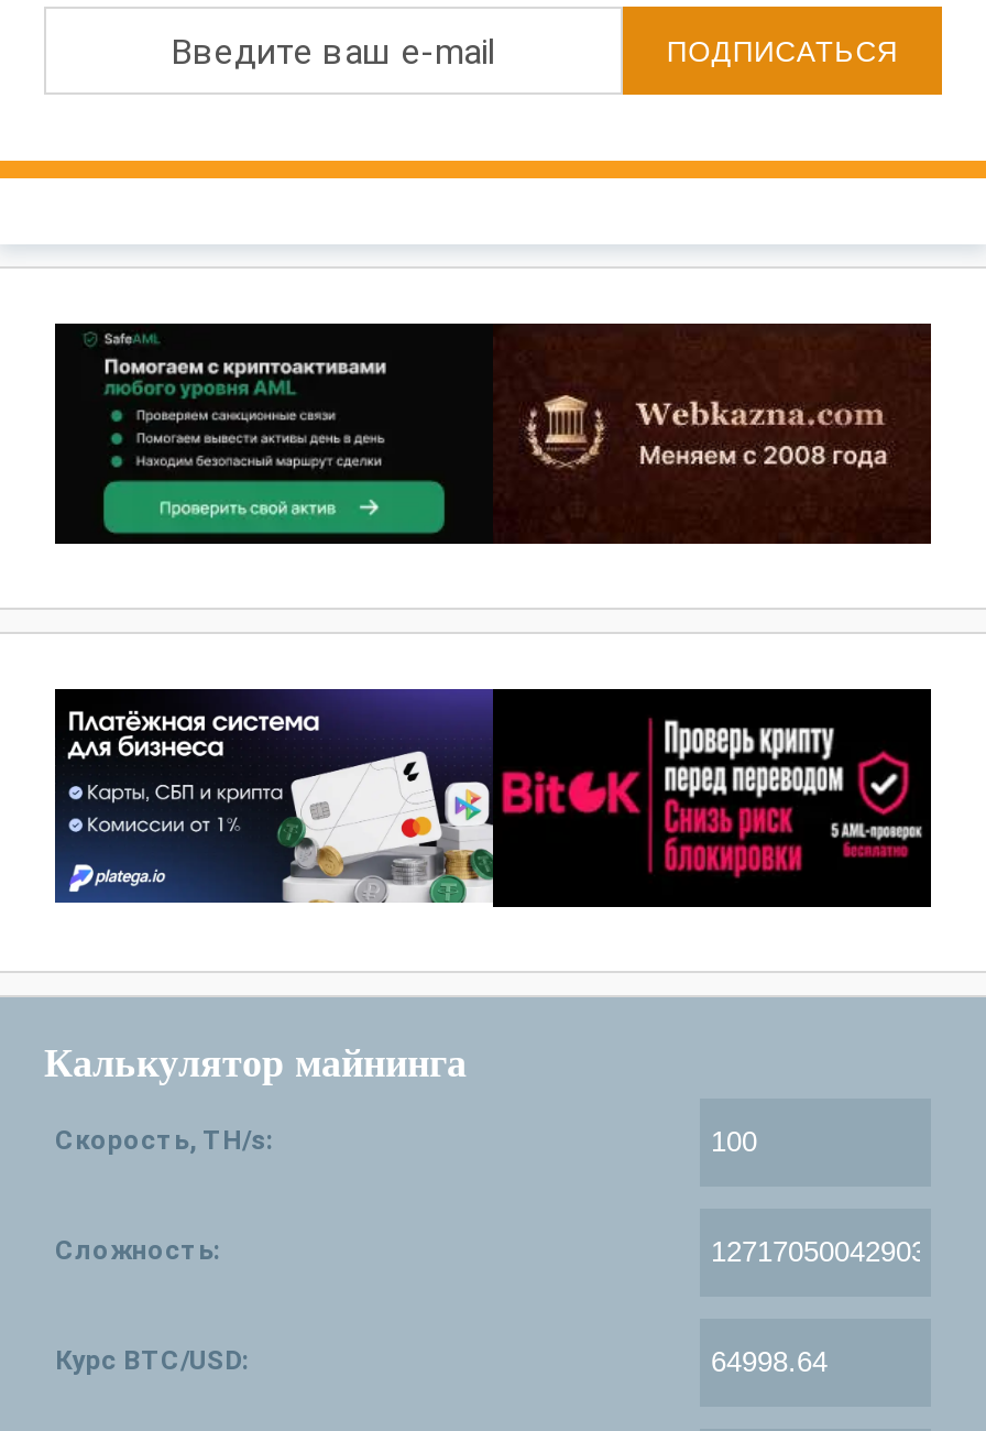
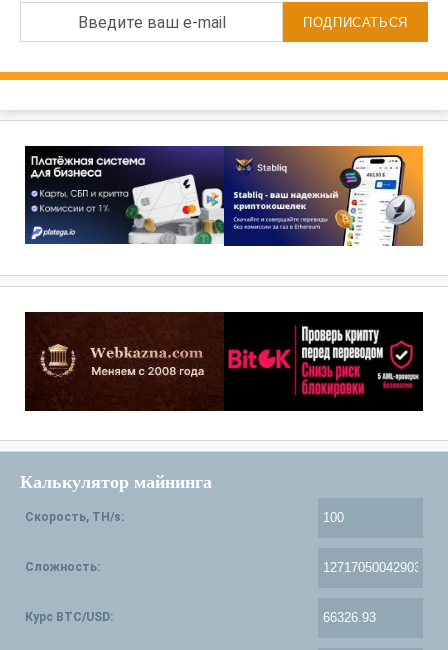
- [image]
+ [image]

- [image]
+ [image]
